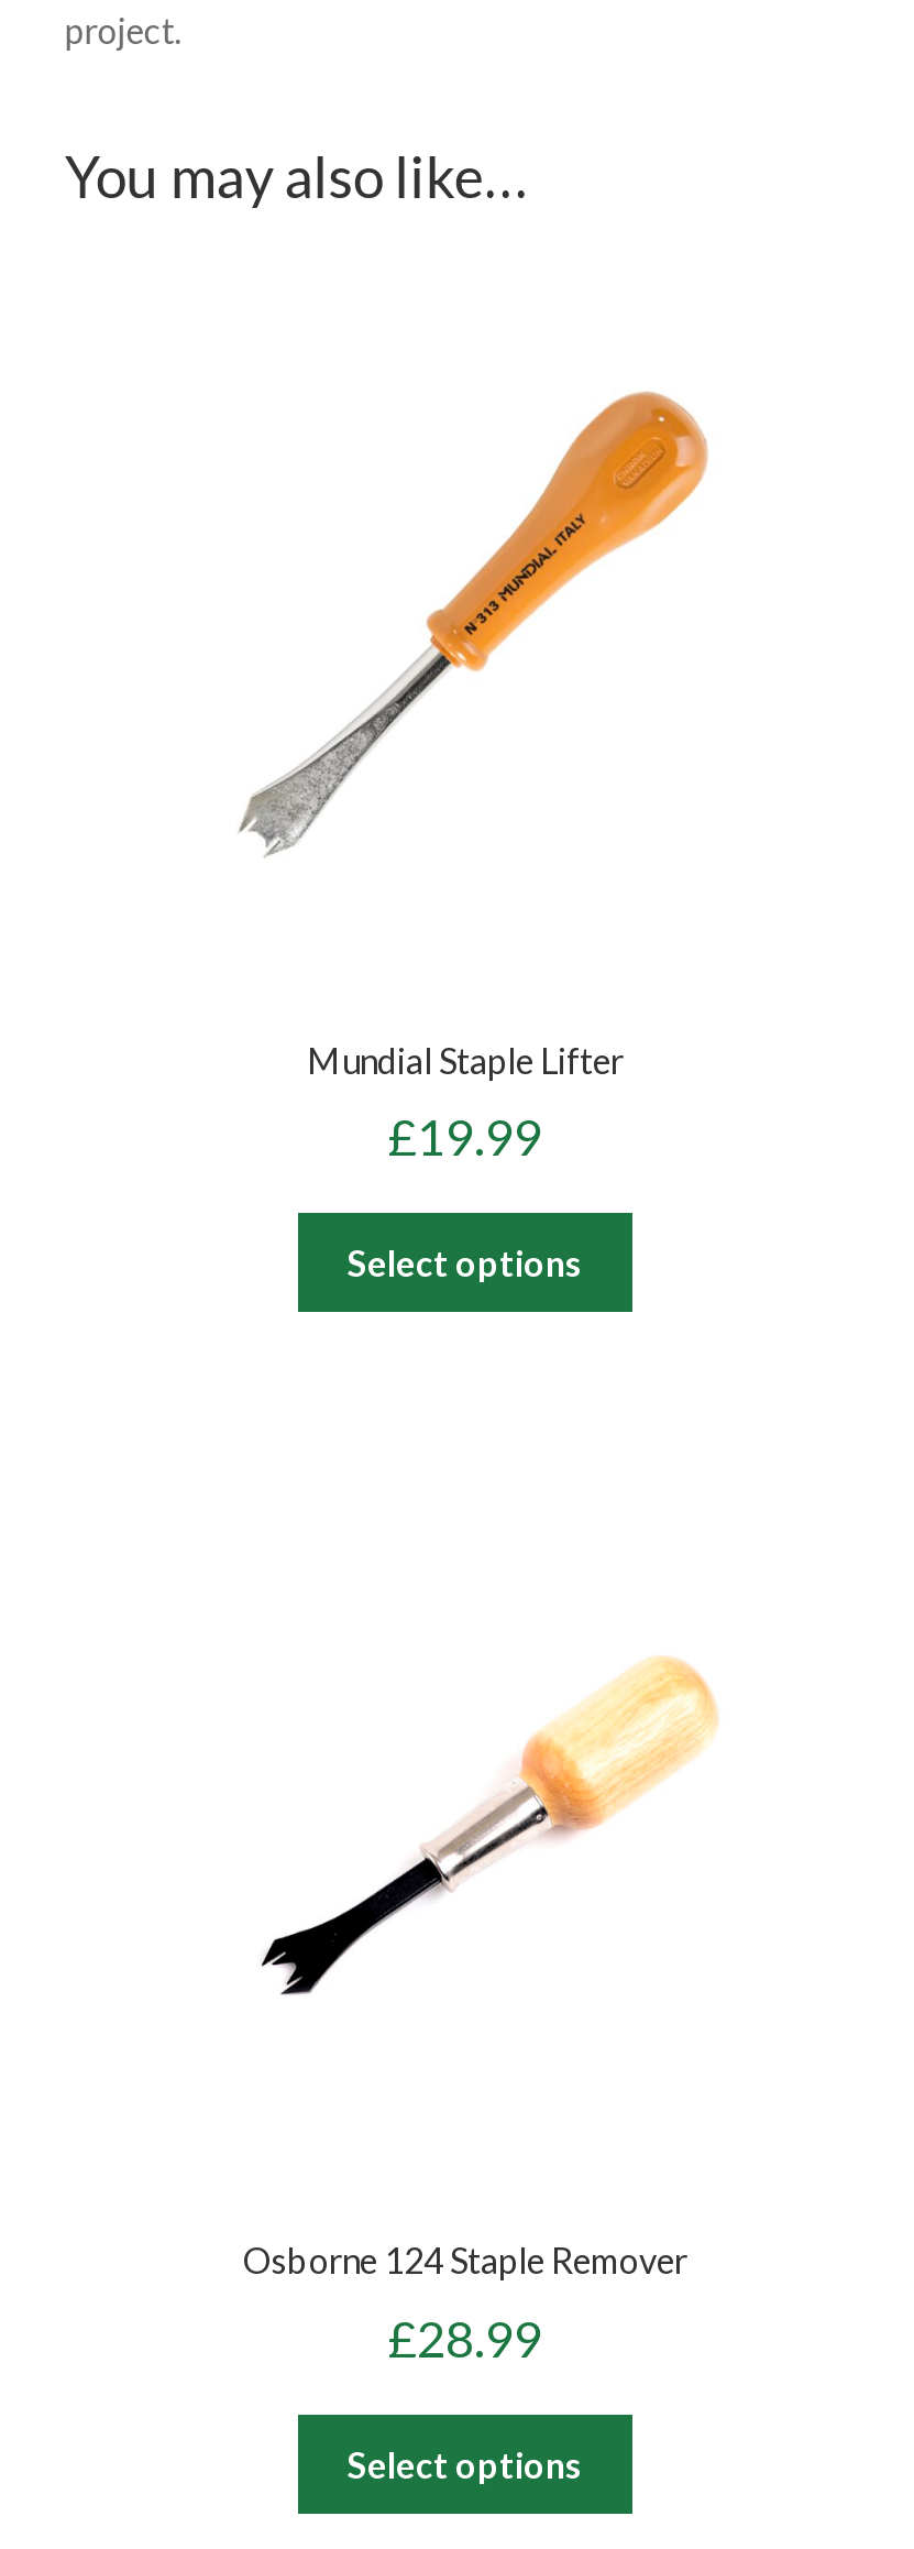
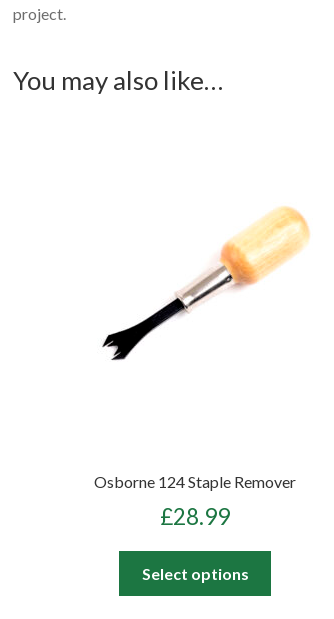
- [image]

- Mundial Staple Lifter
- £19.99
- Select options
